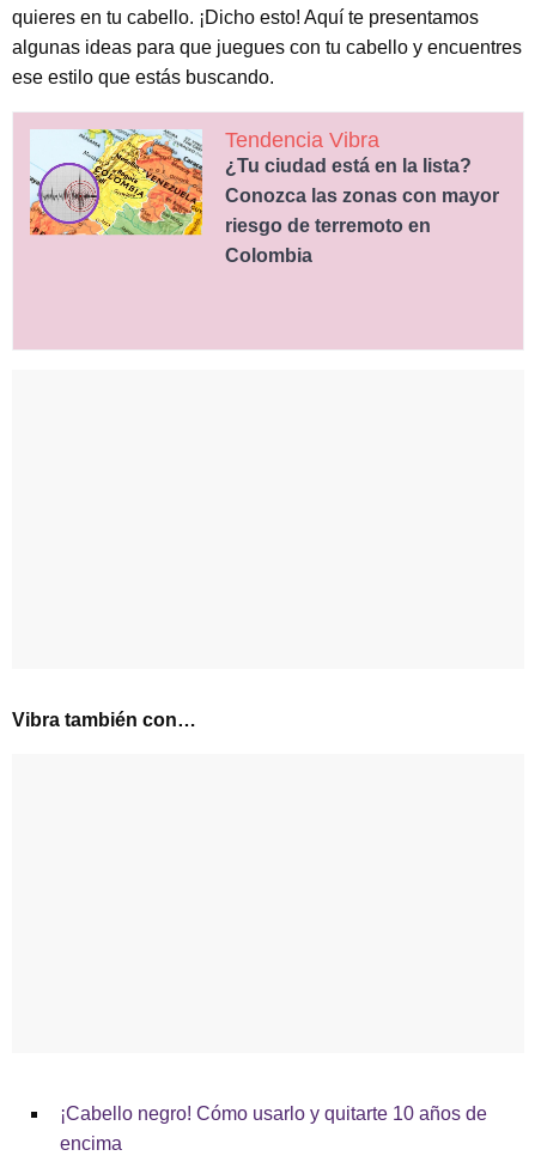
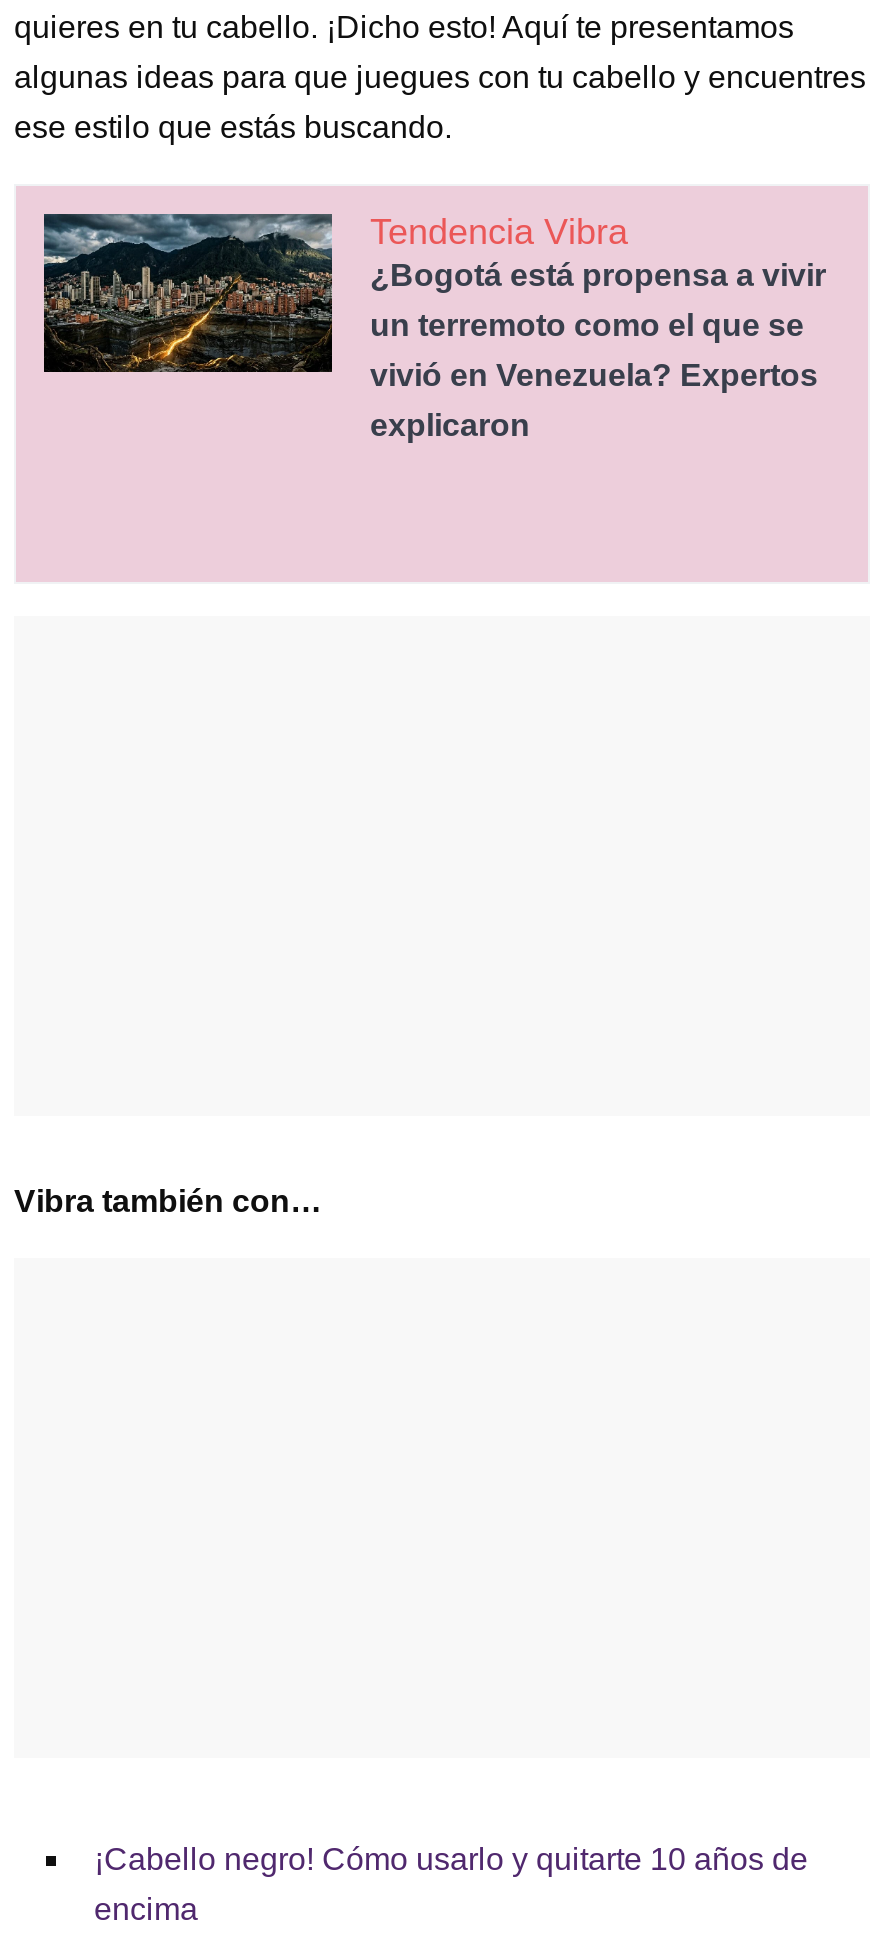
- [image]
- ¿Tu ciudad está en la lista?
+ [image]
+ ¿Bogotá está propensa a vivir

- Conozca las zonas con mayor
+ un terremoto como el que se

- riesgo de terremoto en
+ vivió en Venezuela? Expertos

- Colombia
+ explicaron
